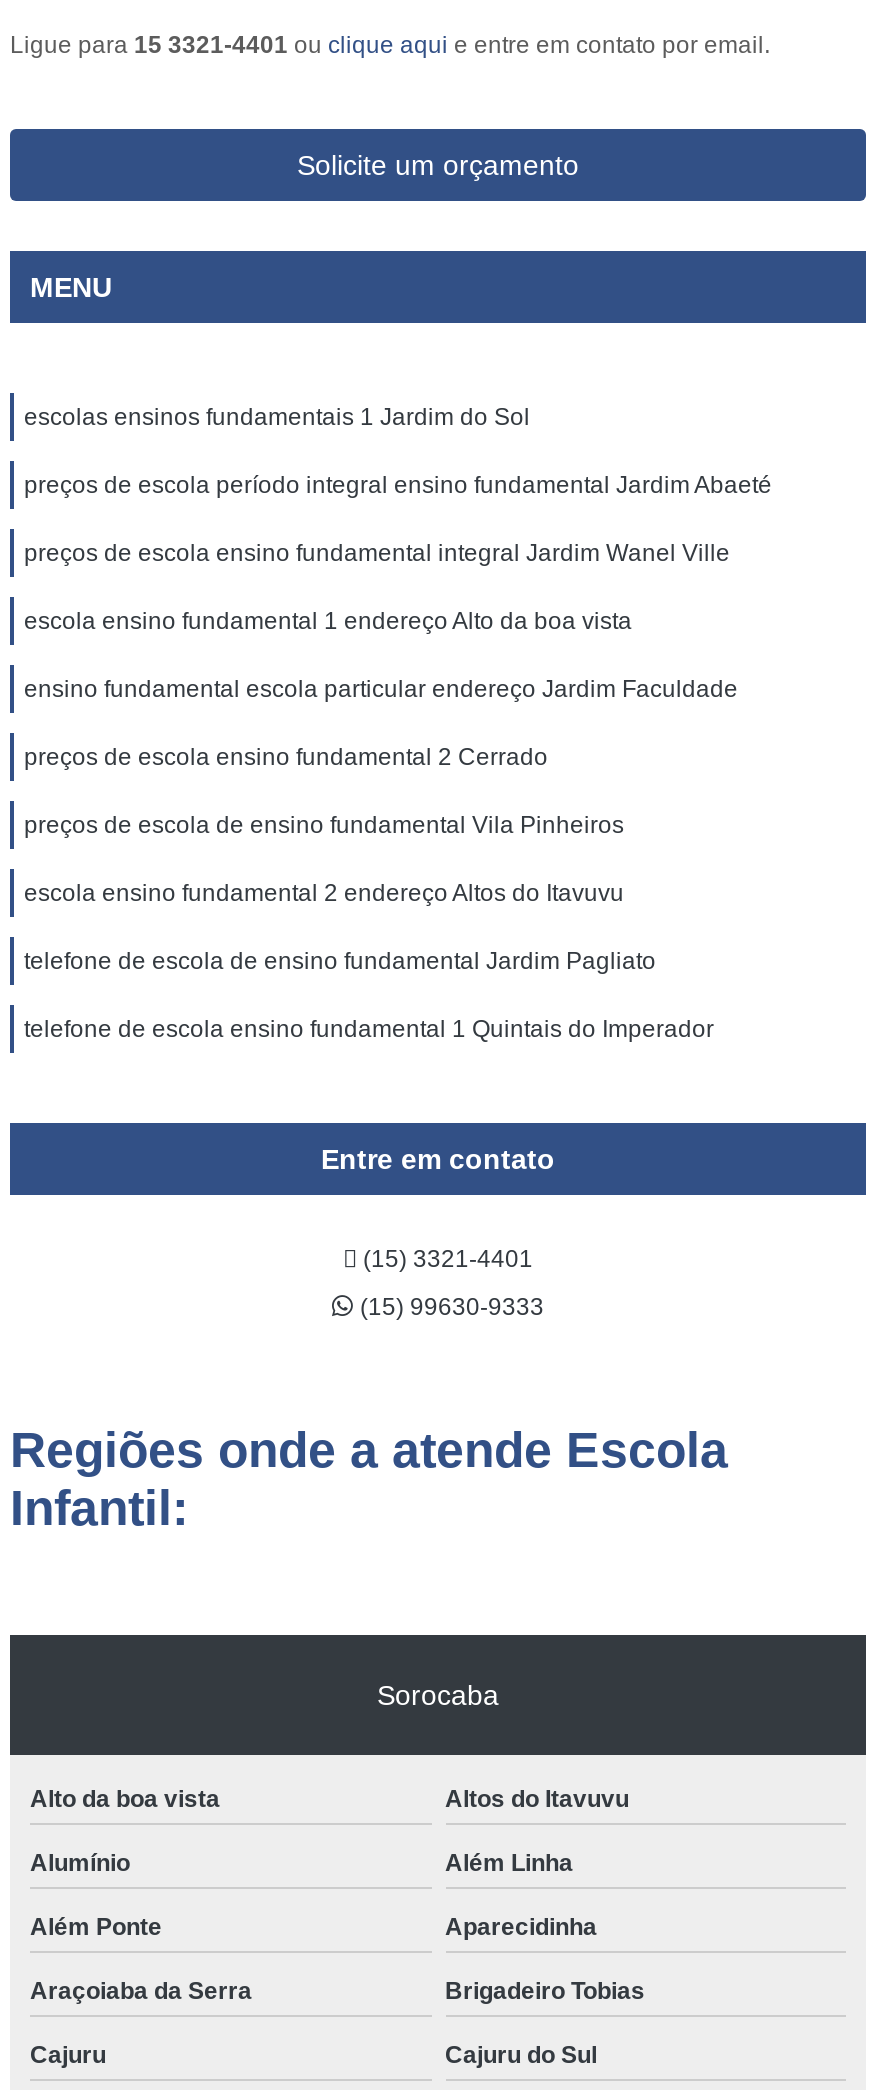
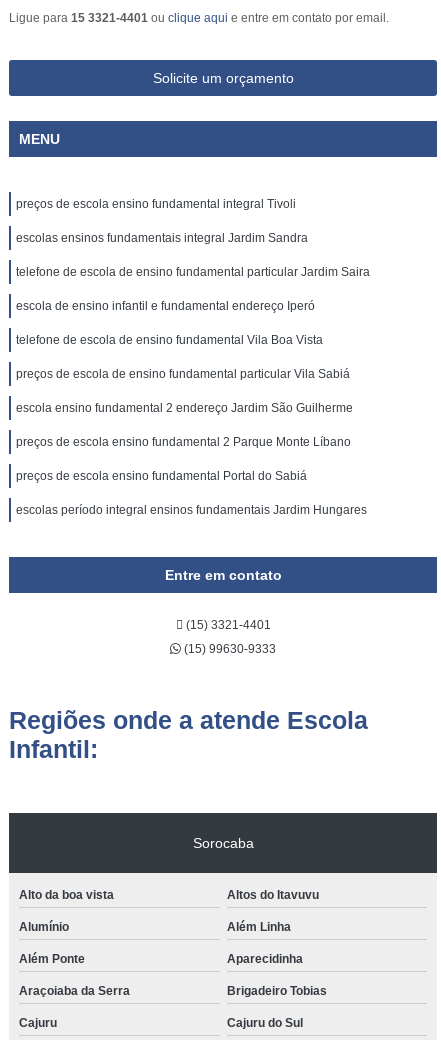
- escolas ensinos fundamentais 1 Jardim do Sol
+ preços de escola ensino fundamental integral Tivoli

- preços de escola período integral ensino fundamental Jardim Abaeté
+ escolas ensinos fundamentais integral Jardim Sandra

- preços de escola ensino fundamental integral Jardim Wanel Ville
+ telefone de escola de ensino fundamental particular Jardim Saira

- escola ensino fundamental 1 endereço Alto da boa vista
+ escola de ensino infantil e fundamental endereço Iperó

- ensino fundamental escola particular endereço Jardim Faculdade
+ telefone de escola de ensino fundamental Vila Boa Vista

- preços de escola ensino fundamental 2 Cerrado
+ preços de escola de ensino fundamental particular Vila Sabiá

- preços de escola de ensino fundamental Vila Pinheiros
+ escola ensino fundamental 2 endereço Jardim São Guilherme

- escola ensino fundamental 2 endereço Altos do Itavuvu
+ preços de escola ensino fundamental 2 Parque Monte Líbano

- telefone de escola de ensino fundamental Jardim Pagliato
+ preços de escola ensino fundamental Portal do Sabiá

- telefone de escola ensino fundamental 1 Quintais do Imperador
+ escolas período integral ensinos fundamentais Jardim Hungares
